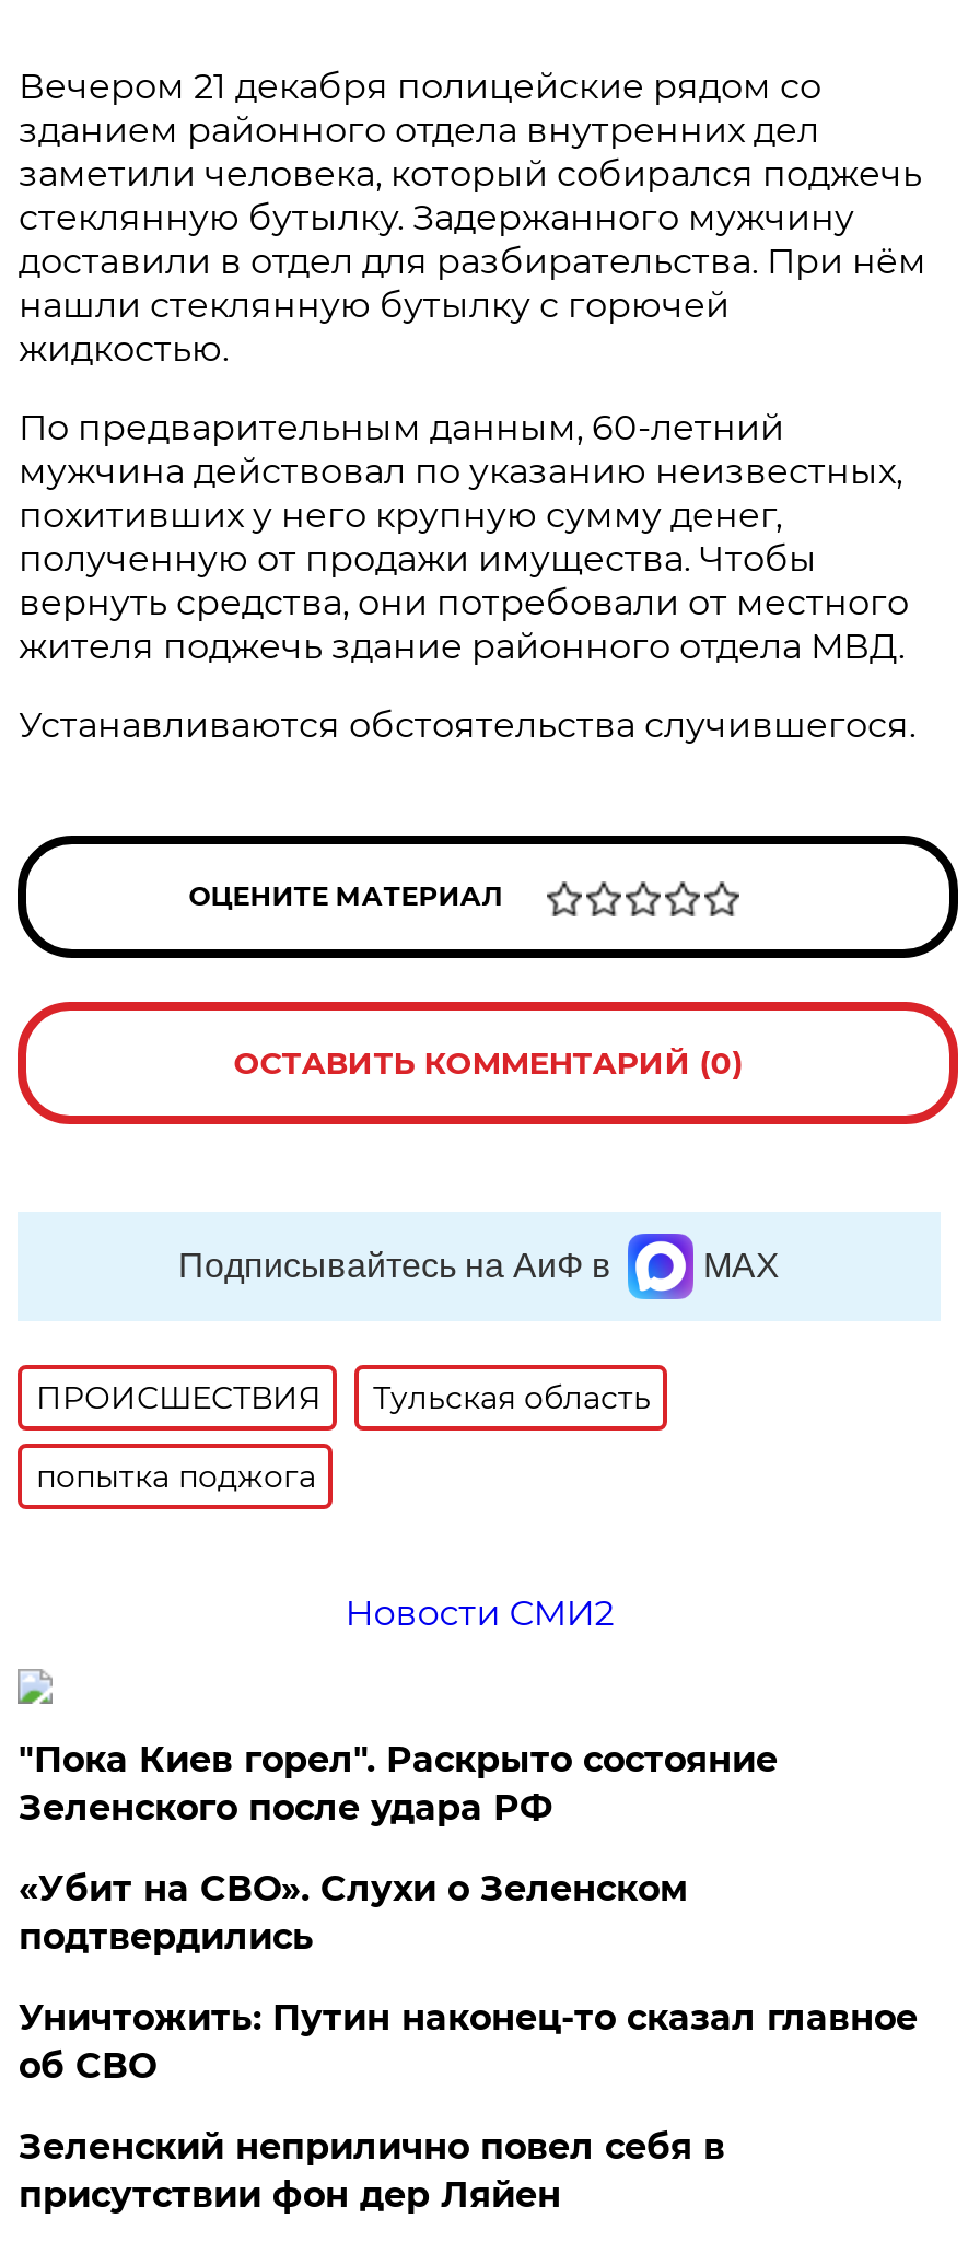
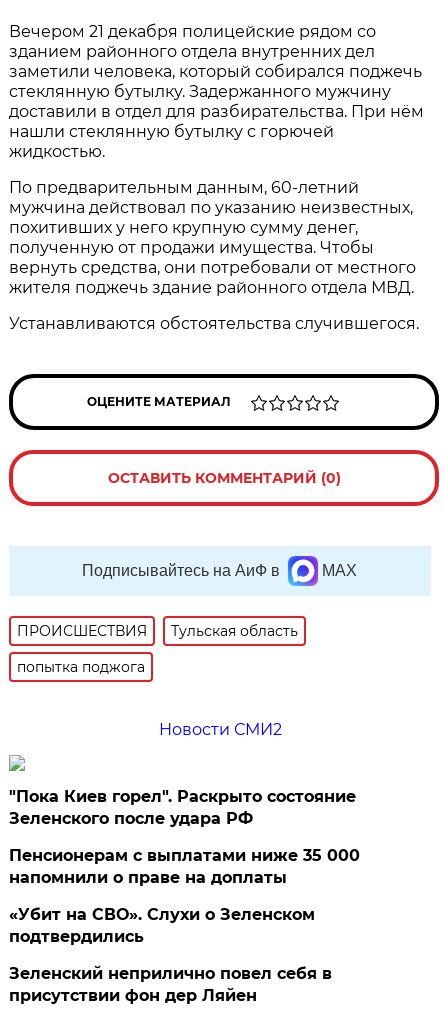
+ Пенсионерам с выплатами ниже 35 000
+ напомнили о праве на доплаты

moved down: «Убит на СВО». Слухи о Зеленском | подтвердились

- Уничтожить: Путин наконец-то сказал главное
- об СВО
